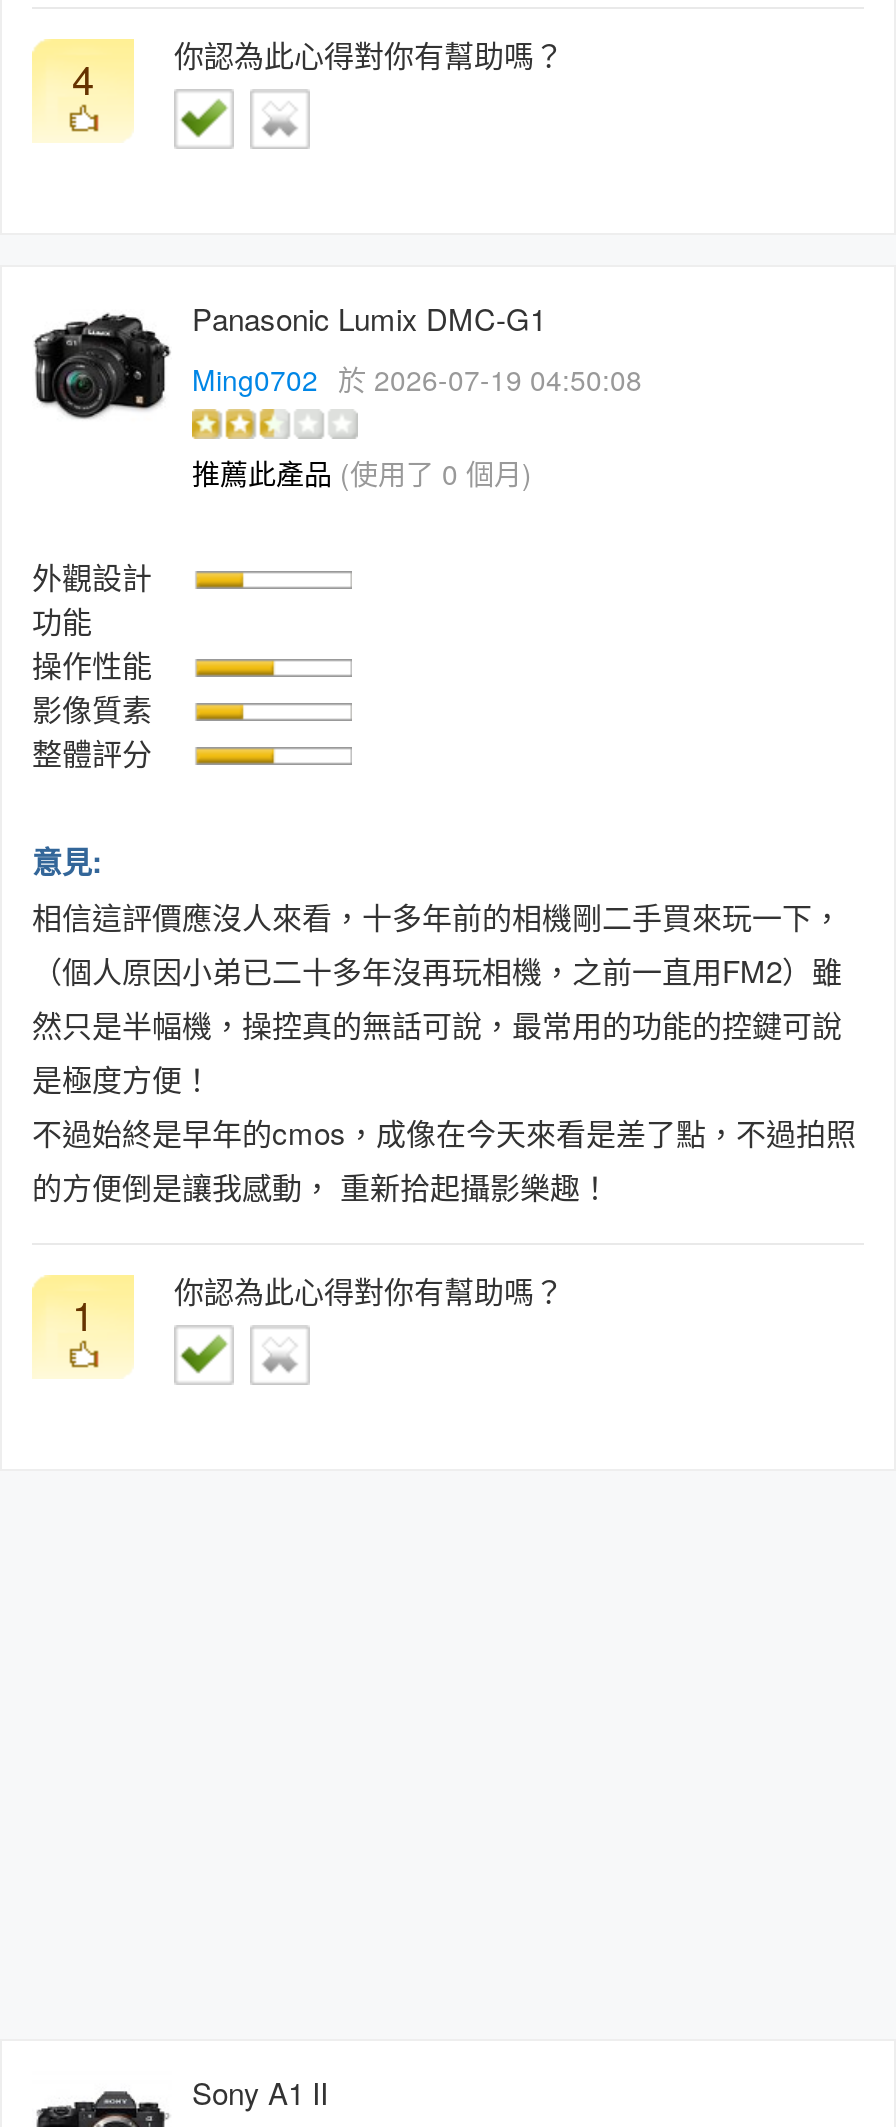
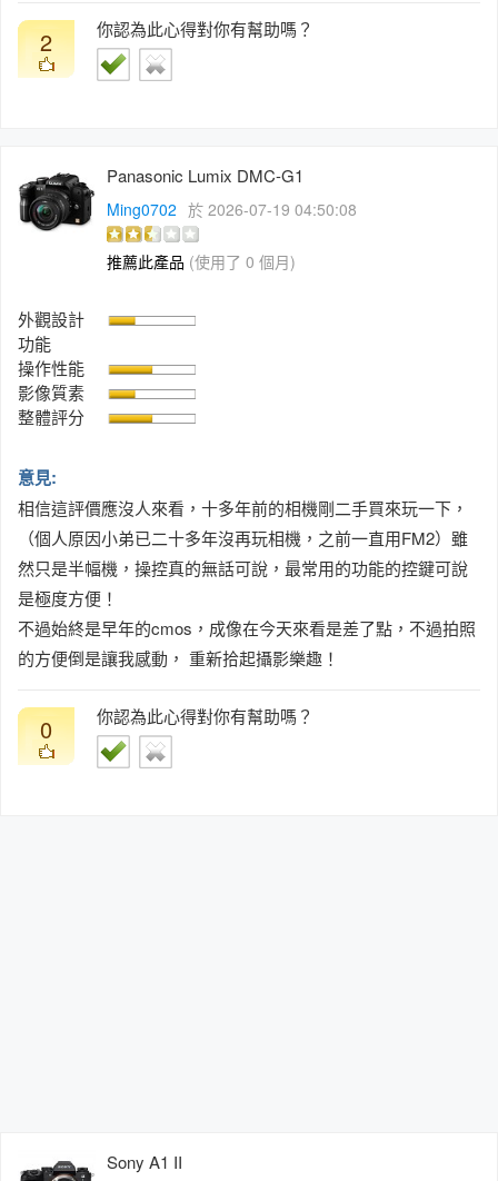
- 4 你認為此心得對你有幫助嗎？
+ 2 你認為此心得對你有幫助嗎？

- 1 你認為此心得對你有幫助嗎？
+ 0 你認為此心得對你有幫助嗎？
